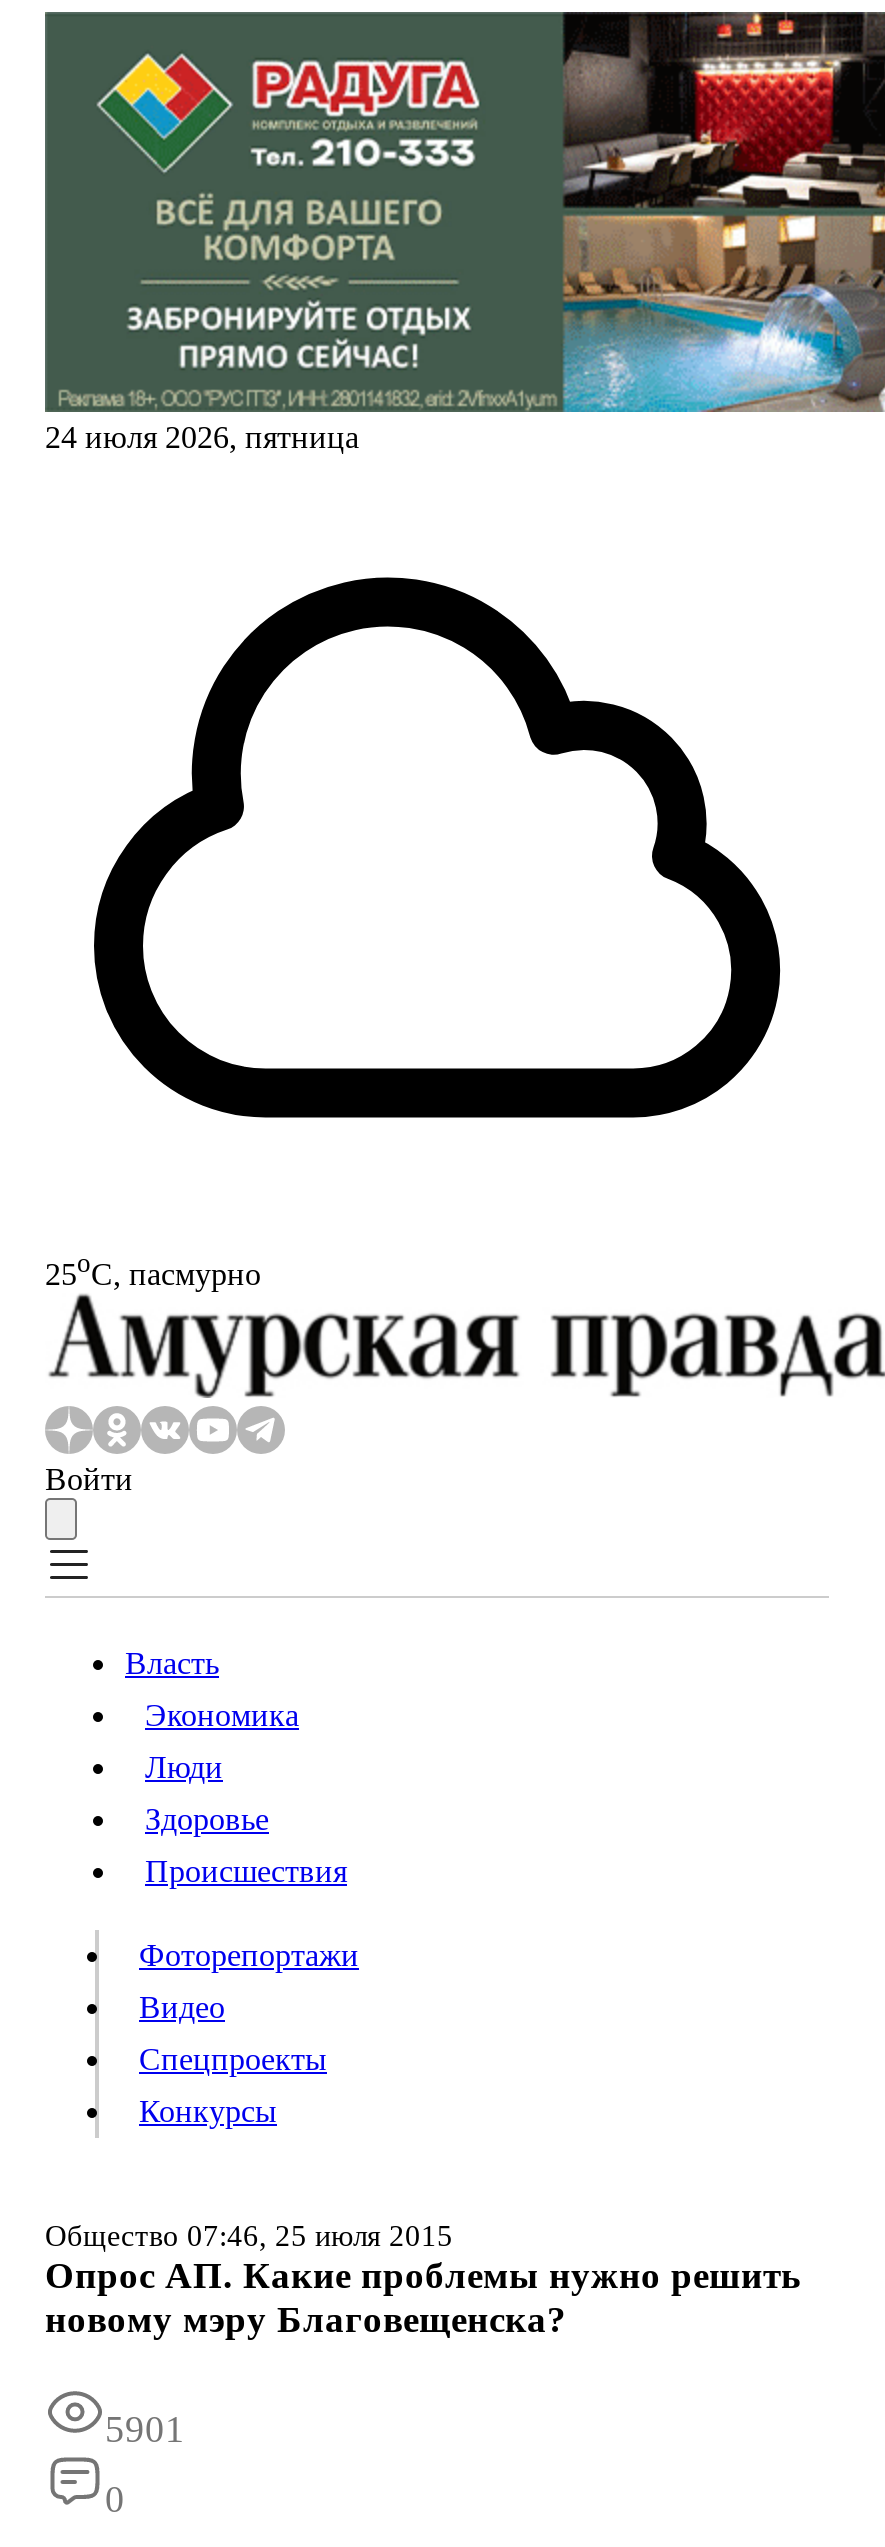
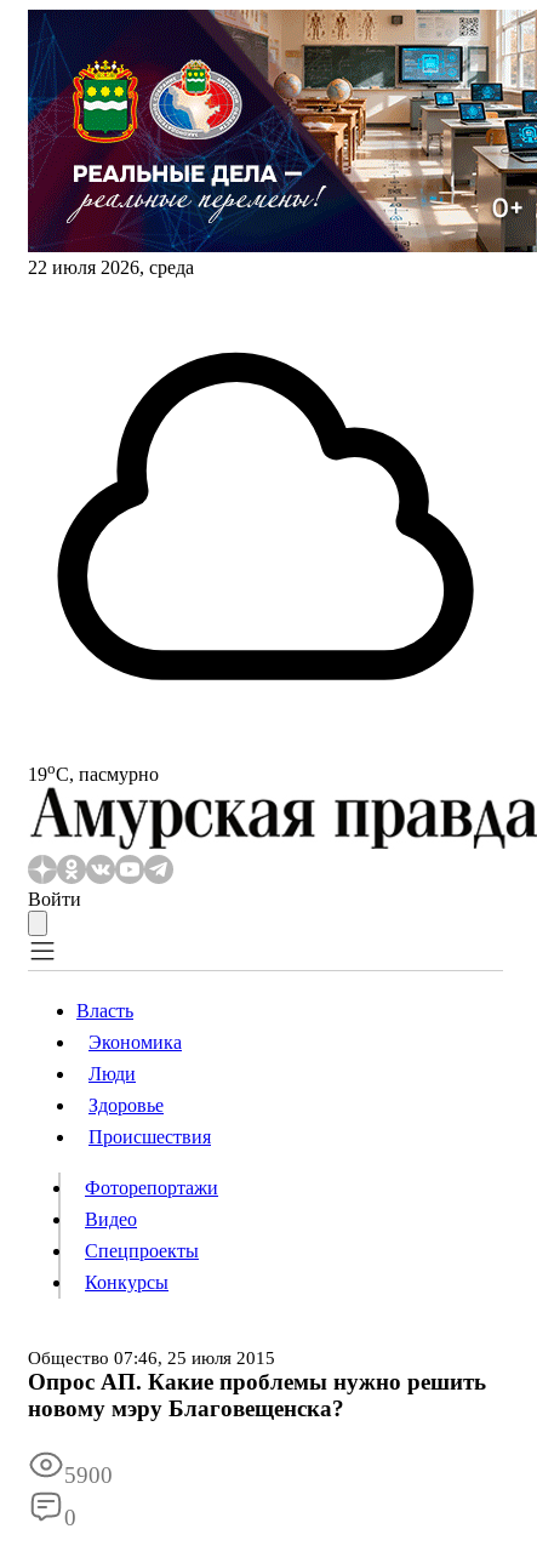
- [image]
- 24 июля 2026, пятница
+ [image]
+ 22 июля 2026, среда

- 25oС, пасмурно
+ 19oС, пасмурно

- 5901
+ 5900
